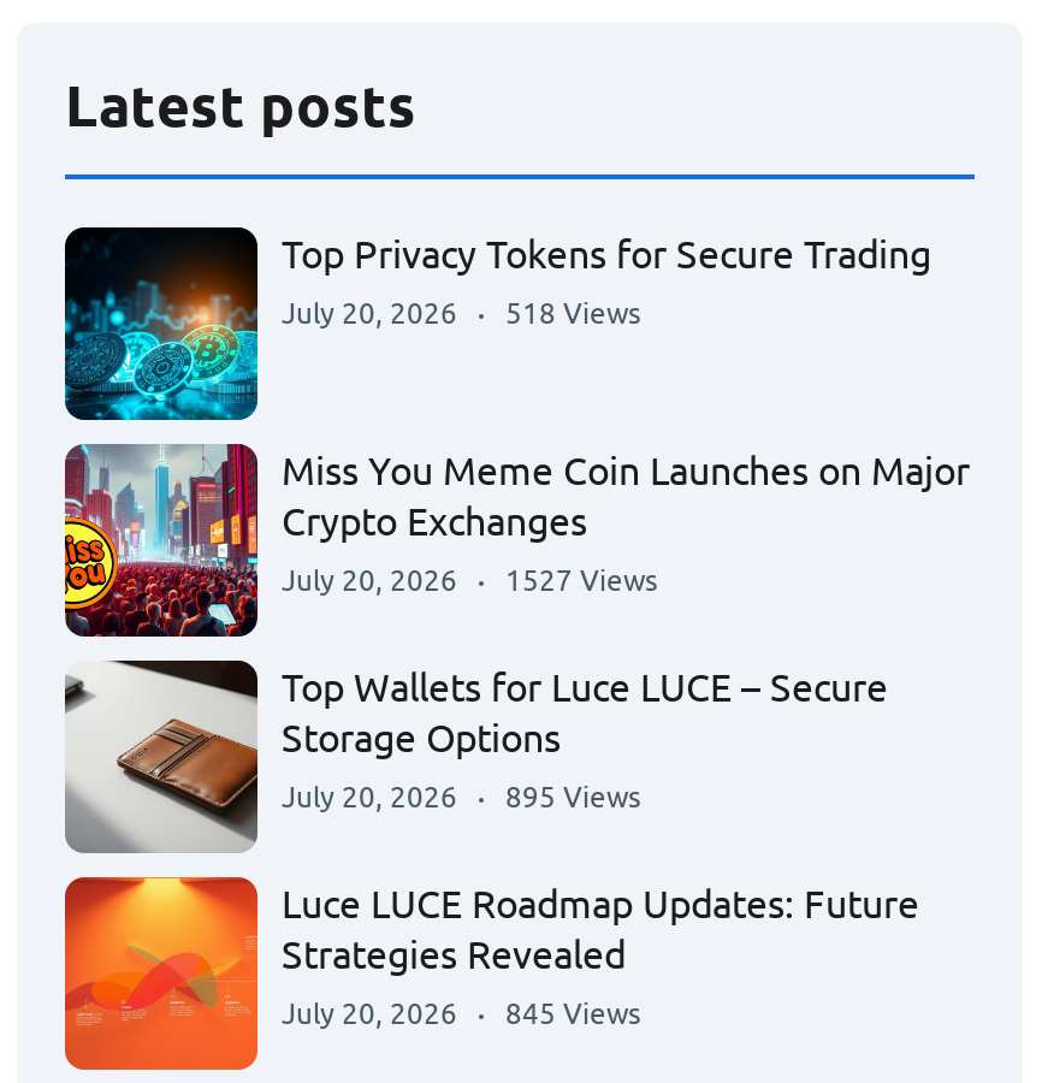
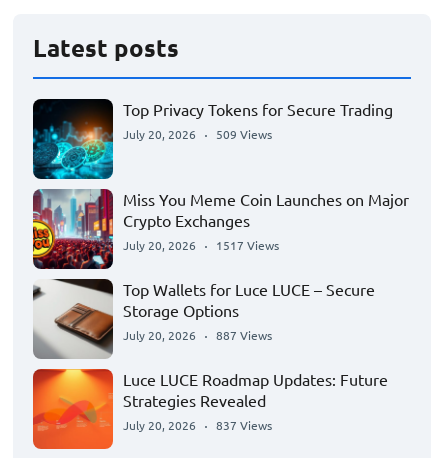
- July 20, 2026 518 Views
+ July 20, 2026 509 Views

- July 20, 2026 1527 Views
+ July 20, 2026 1517 Views

- July 20, 2026 895 Views
+ July 20, 2026 887 Views

- July 20, 2026 845 Views
+ July 20, 2026 837 Views
